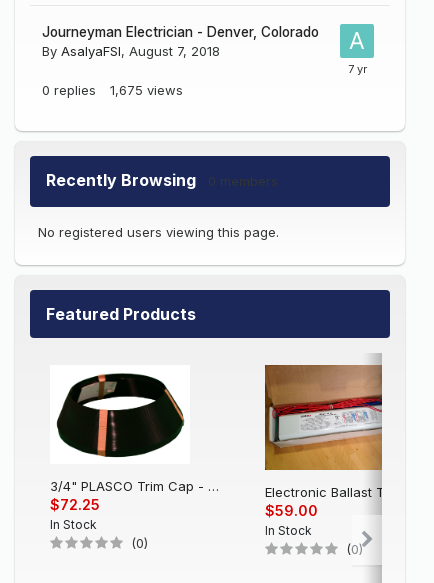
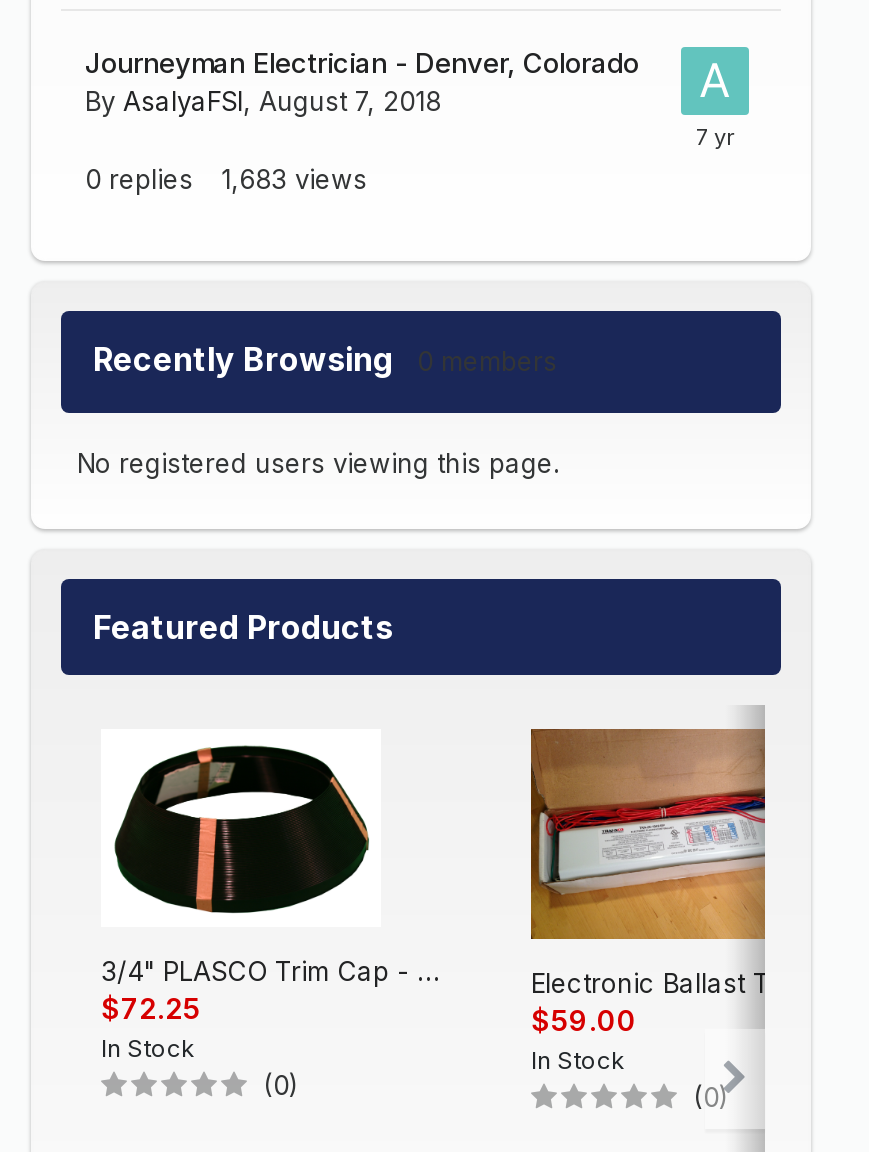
- 0 replies 1,675 views
+ 0 replies 1,683 views
